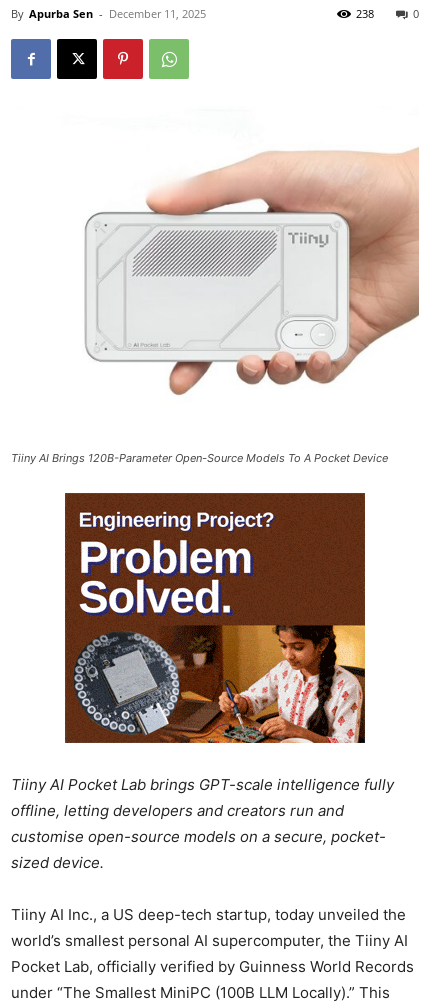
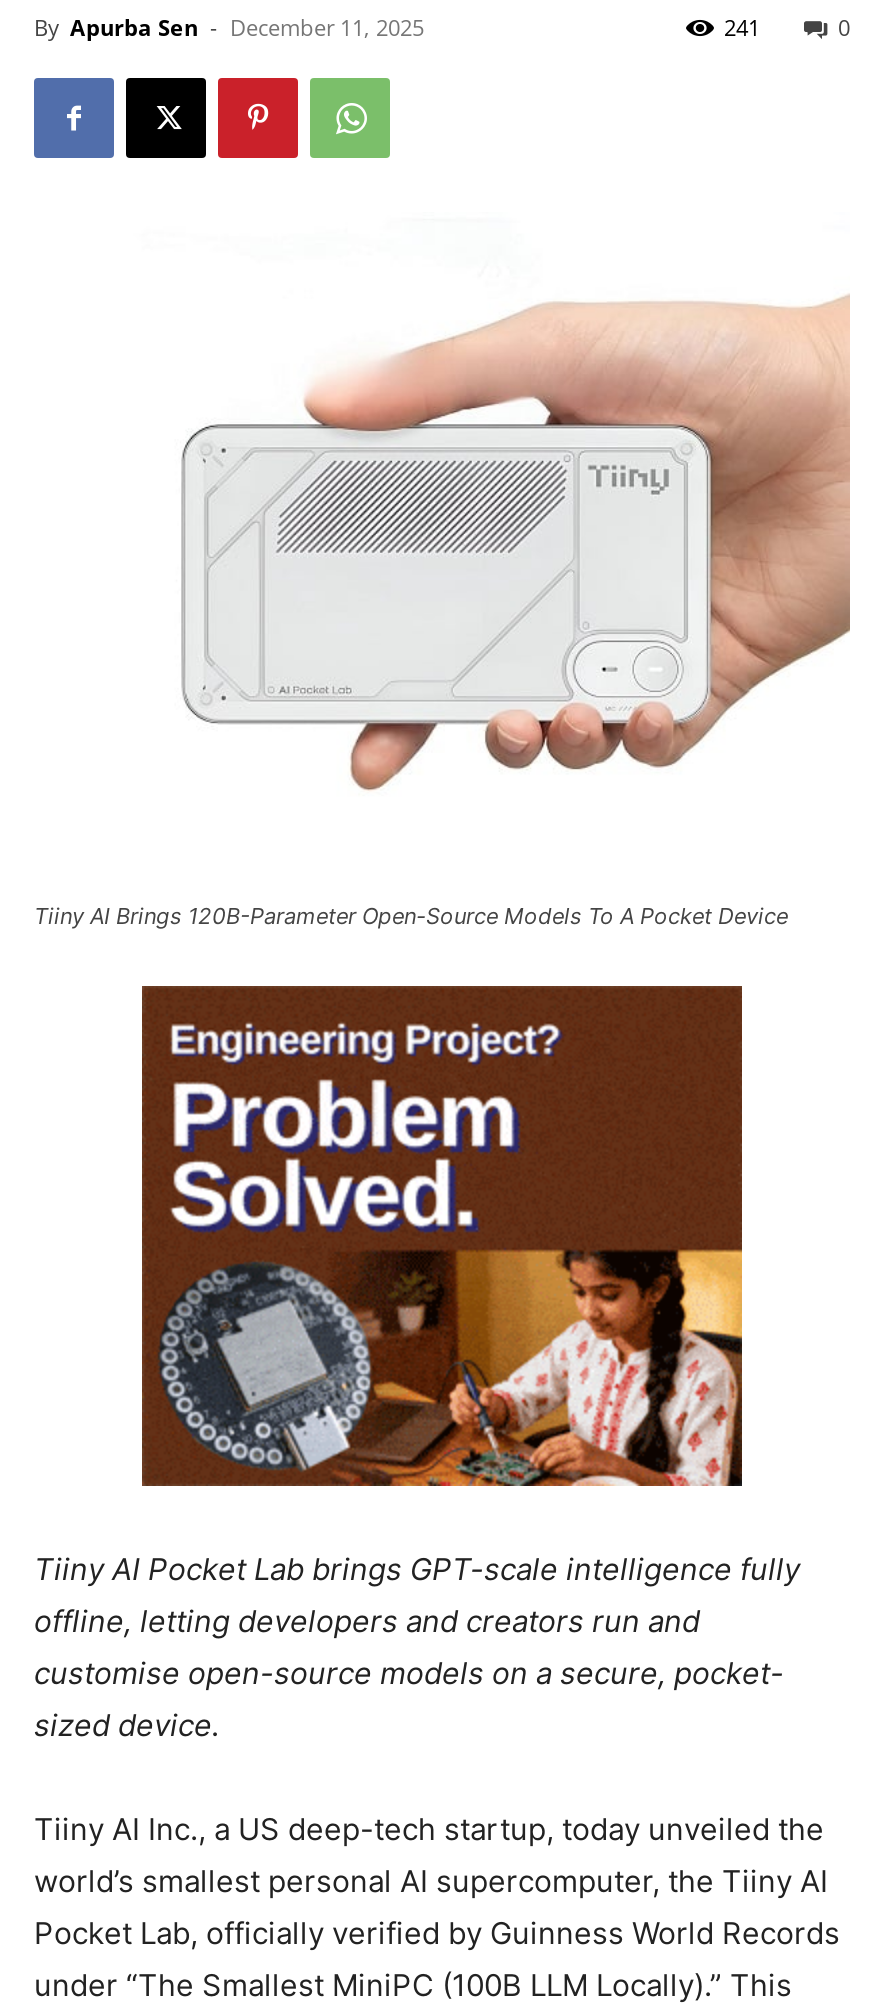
- 238
+ 241
